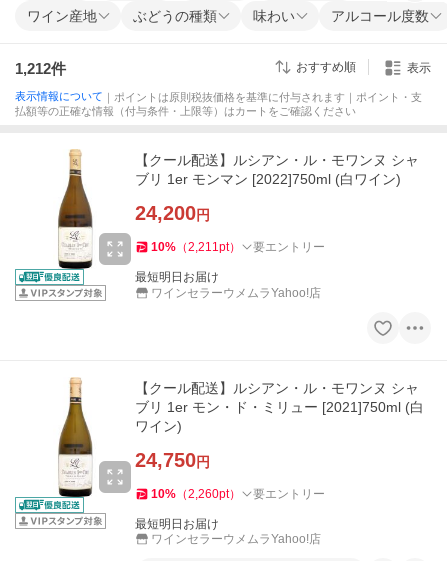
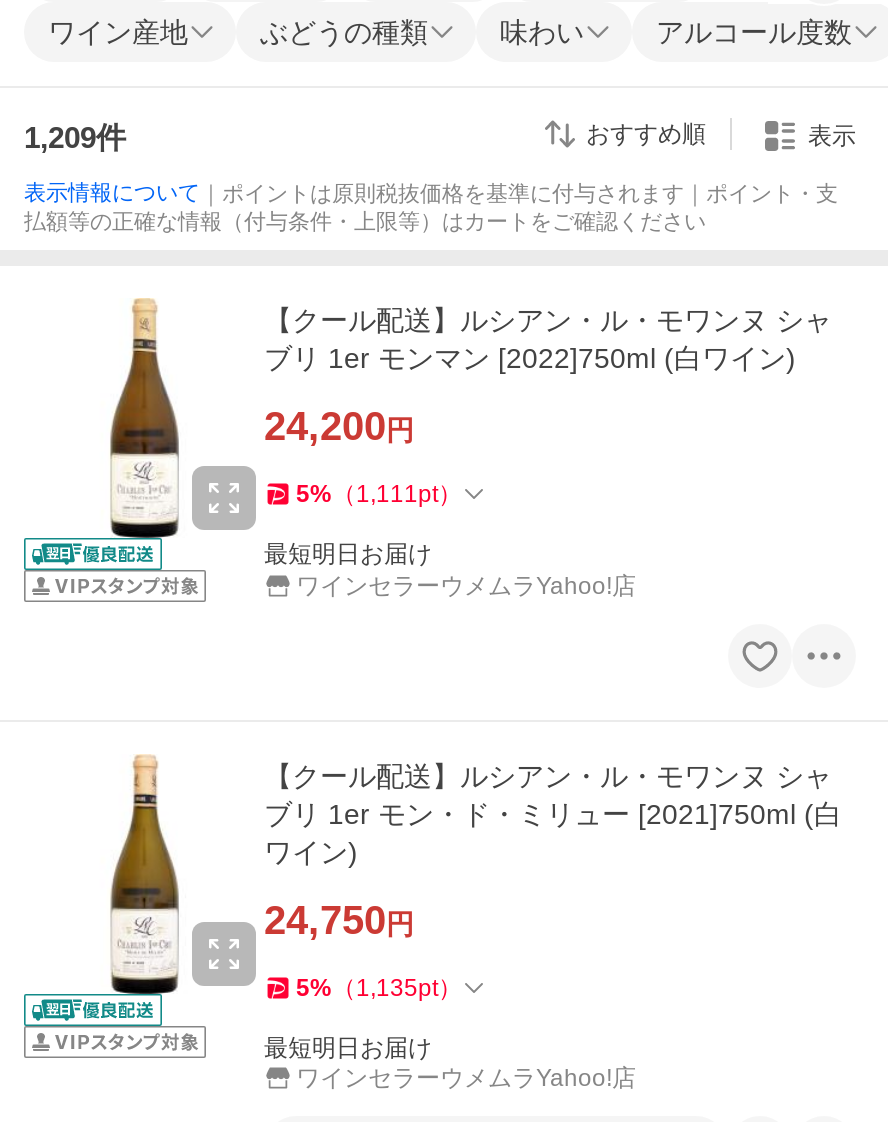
- 1,212件
+ 1,209件

- 10%（2,211pt）
- 要エントリー
+ 5%（1,111pt）

- 10%（2,260pt）
- 要エントリー
+ 5%（1,135pt）
